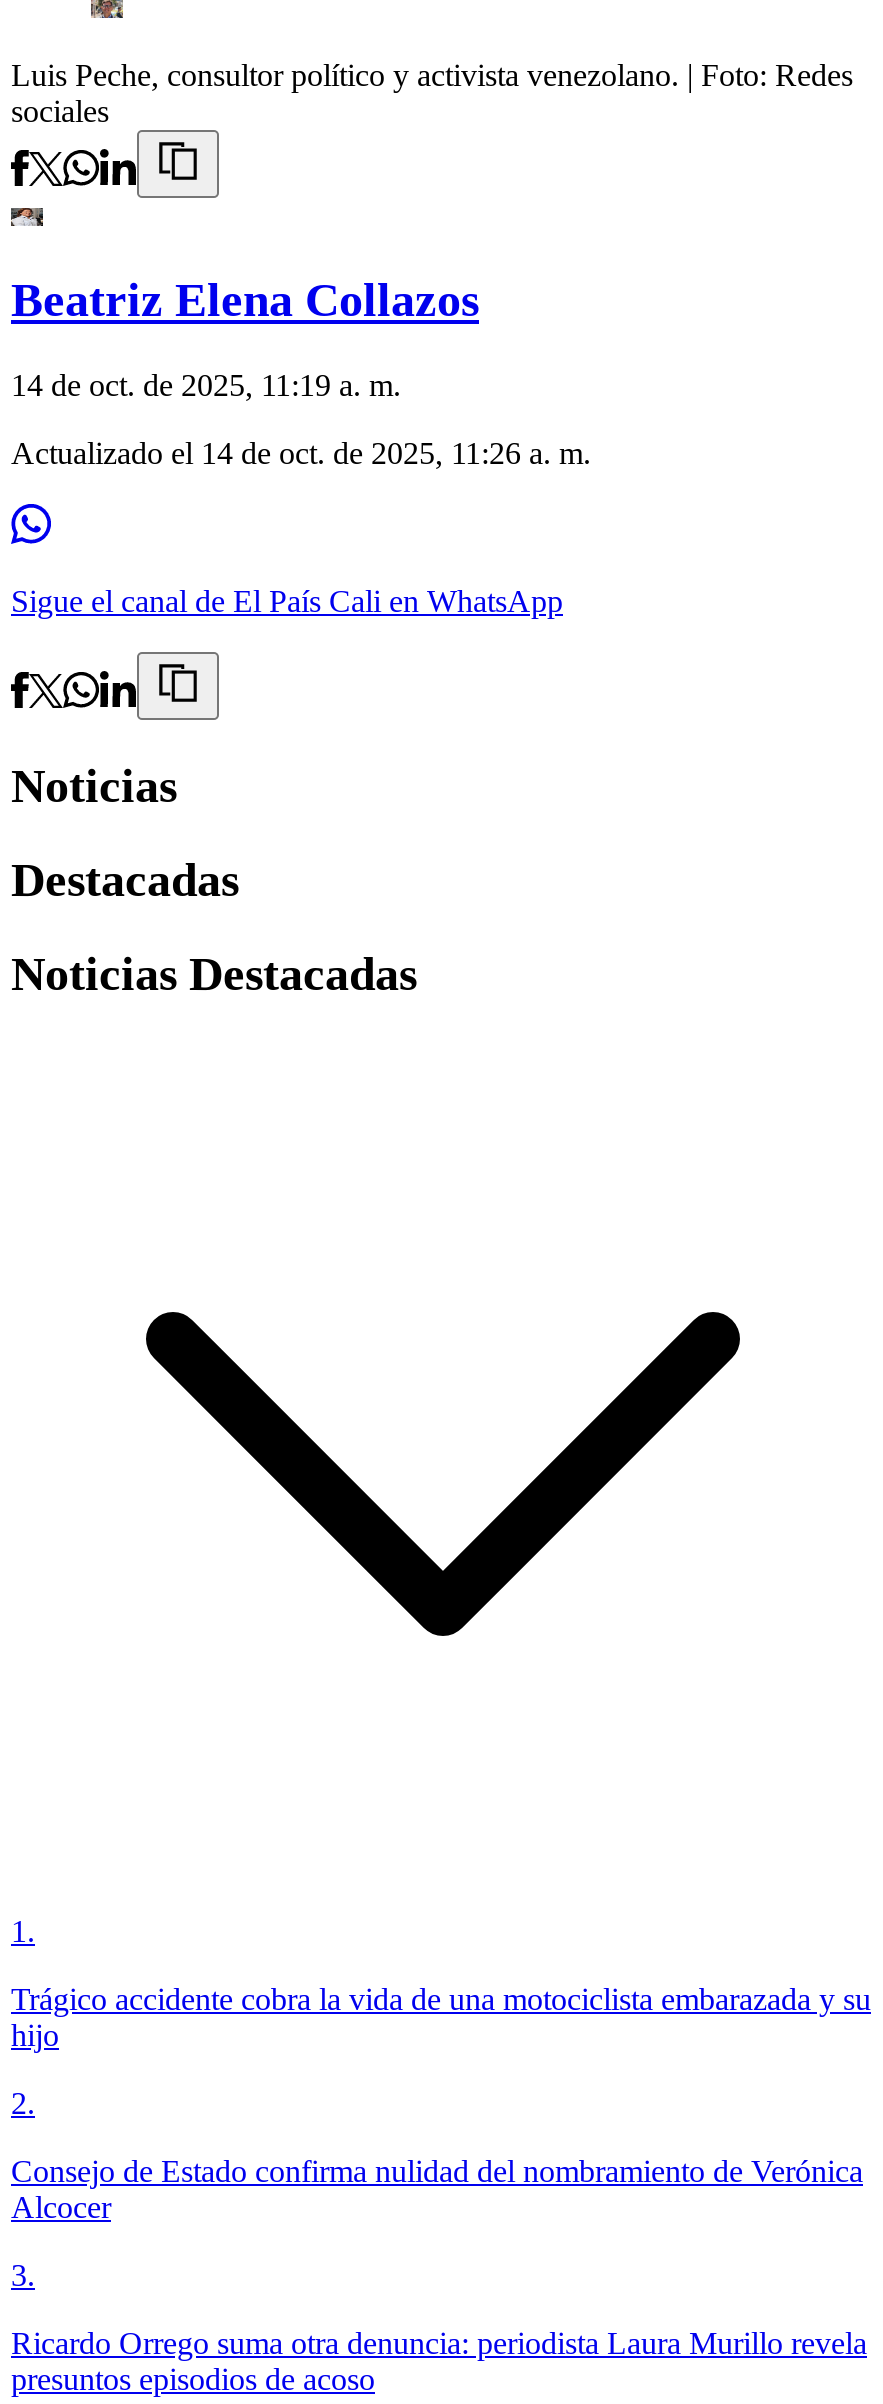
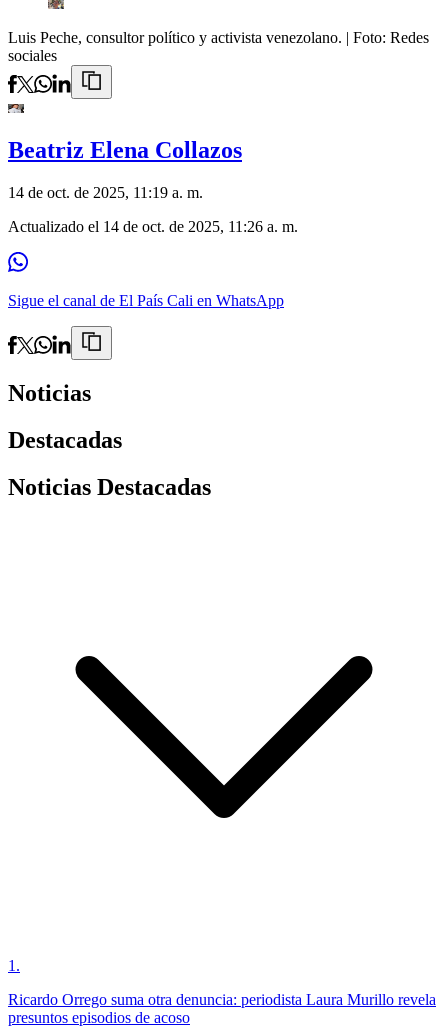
- Trágico accidente cobra la vida de una motociclista embarazada y su
- hijo
- 2.
- Consejo de Estado confirma nulidad del nombramiento de Verónica
- Alcocer
- 3.
